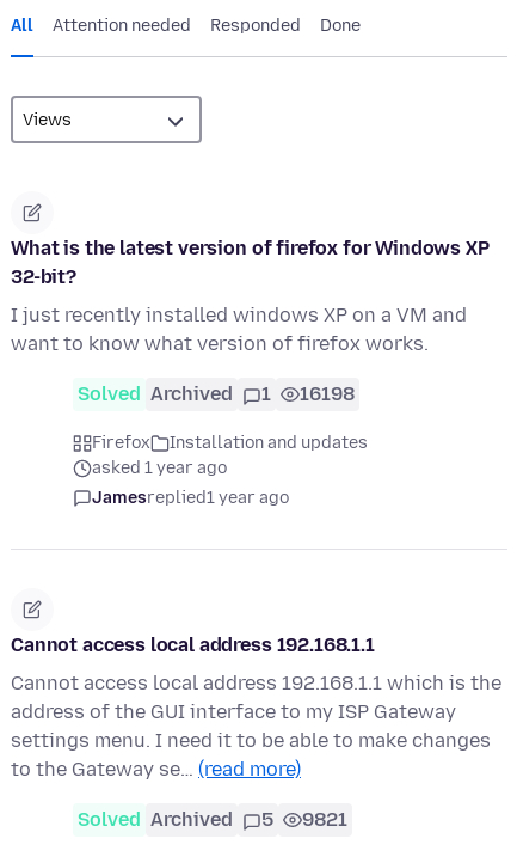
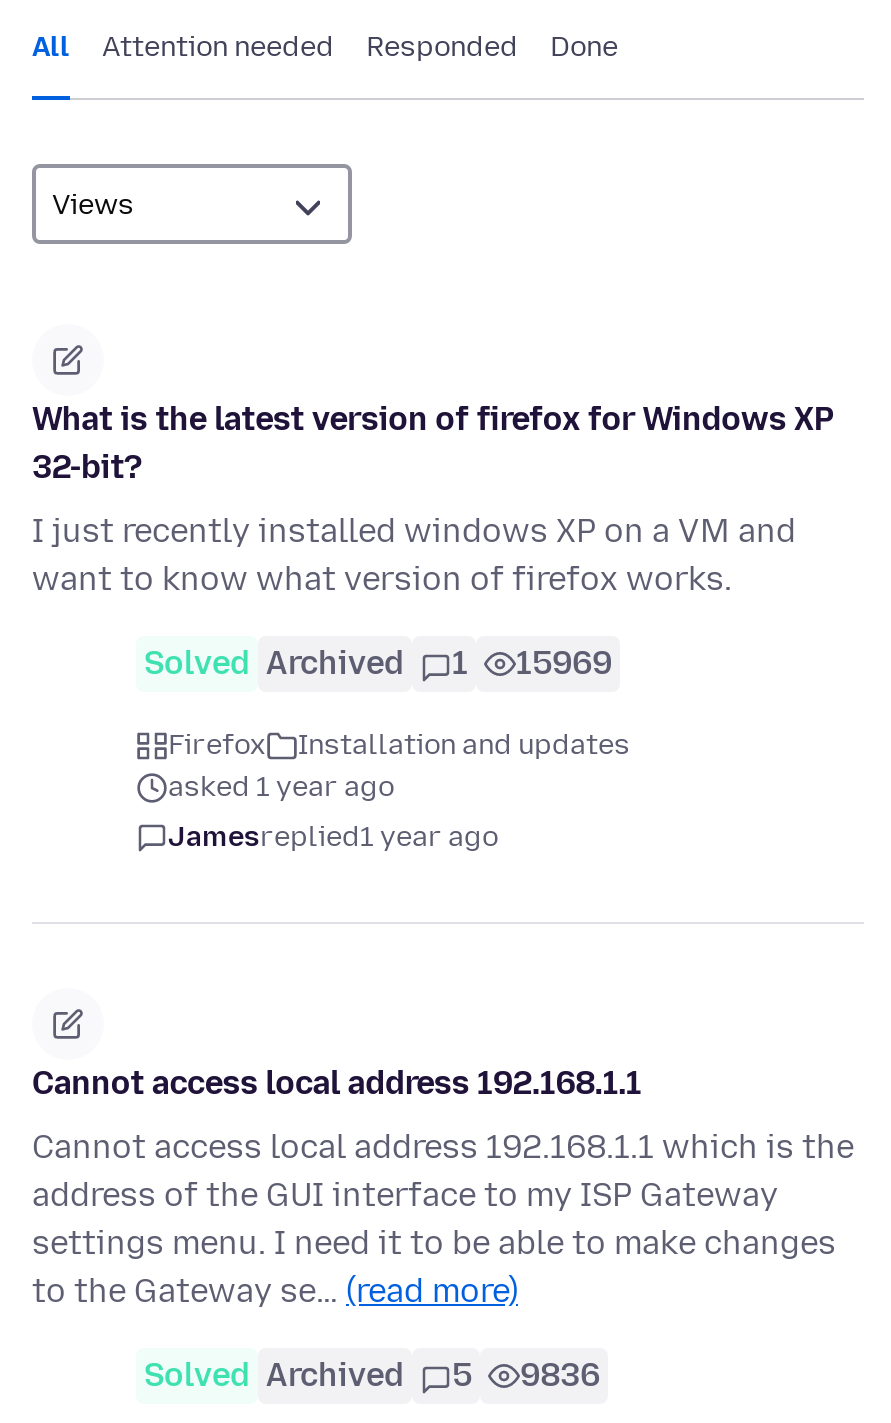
- Solved Archived 1 16198
+ Solved Archived 1 15969

- Solved Archived 5 9821
+ Solved Archived 5 9836
